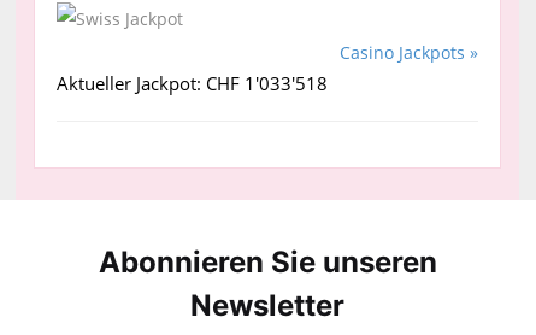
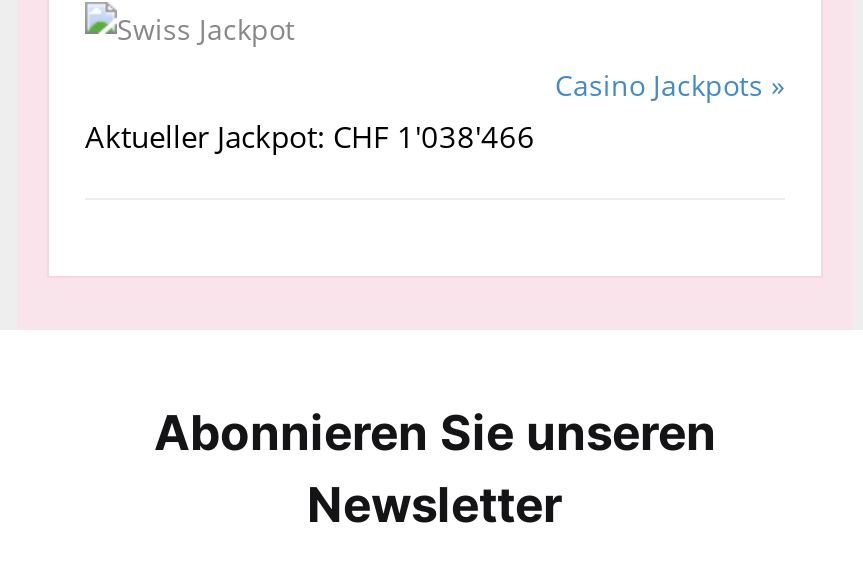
- Aktueller Jackpot: CHF 1'033'518
+ Aktueller Jackpot: CHF 1'038'466
